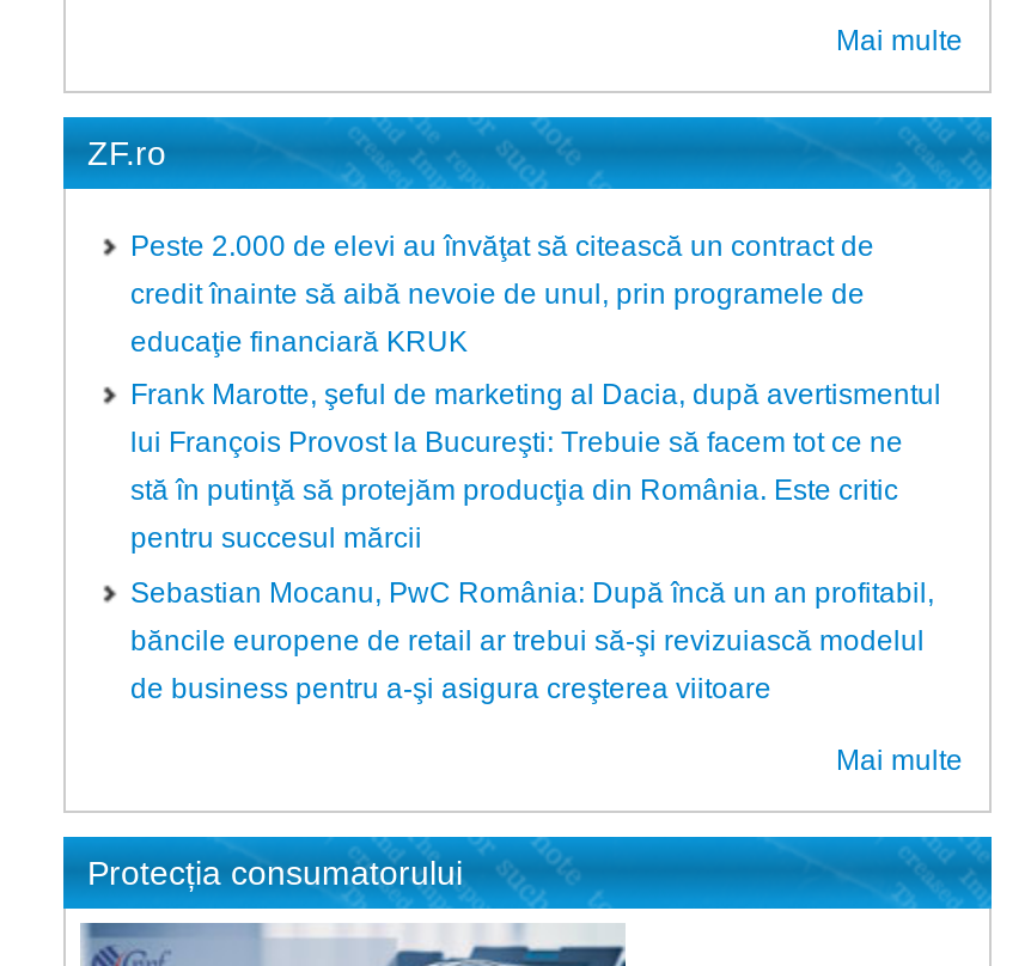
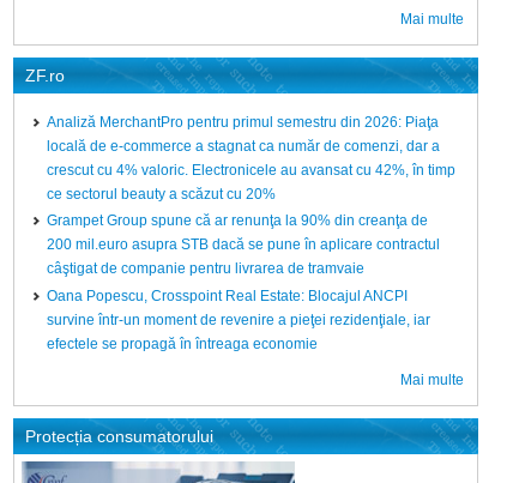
- Peste 2.000 de elevi au învăţat să citească un contract de
- credit înainte să aibă nevoie de unul, prin programele de
- educaţie financiară KRUK
+ Analiză MerchantPro pentru primul semestru din 2026: Piaţa
+ locală de e-commerce a stagnat ca număr de comenzi, dar a
+ crescut cu 4% valoric. Electronicele au avansat cu 42%, în timp
+ ce sectorul beauty a scăzut cu 20%

- Frank Marotte, şeful de marketing al Dacia, după avertismentul
- lui François Provost la Bucureşti: Trebuie să facem tot ce ne
- stă în putinţă să protejăm producţia din România. Este critic
- pentru succesul mărcii
+ Grampet Group spune că ar renunţa la 90% din creanţa de
+ 200 mil.euro asupra STB dacă se pune în aplicare contractul
+ câştigat de companie pentru livrarea de tramvaie

- Sebastian Mocanu, PwC România: După încă un an profitabil,
- băncile europene de retail ar trebui să-şi revizuiască modelul
- de business pentru a-şi asigura creşterea viitoare
+ Oana Popescu, Crosspoint Real Estate: Blocajul ANCPI
+ survine într-un moment de revenire a pieţei rezidenţiale, iar
+ efectele se propagă în întreaga economie
